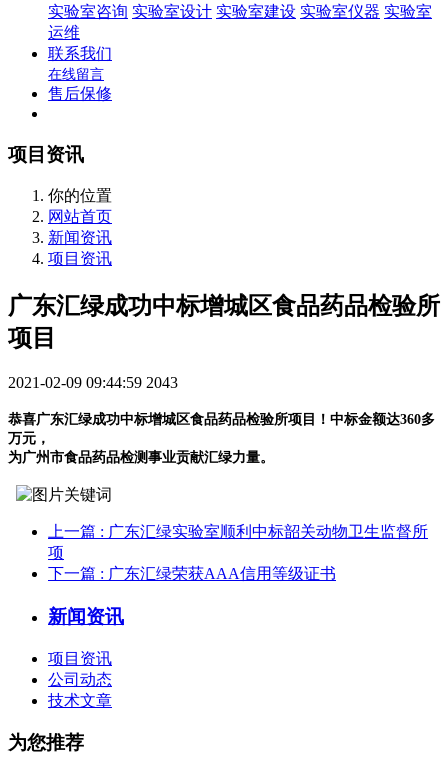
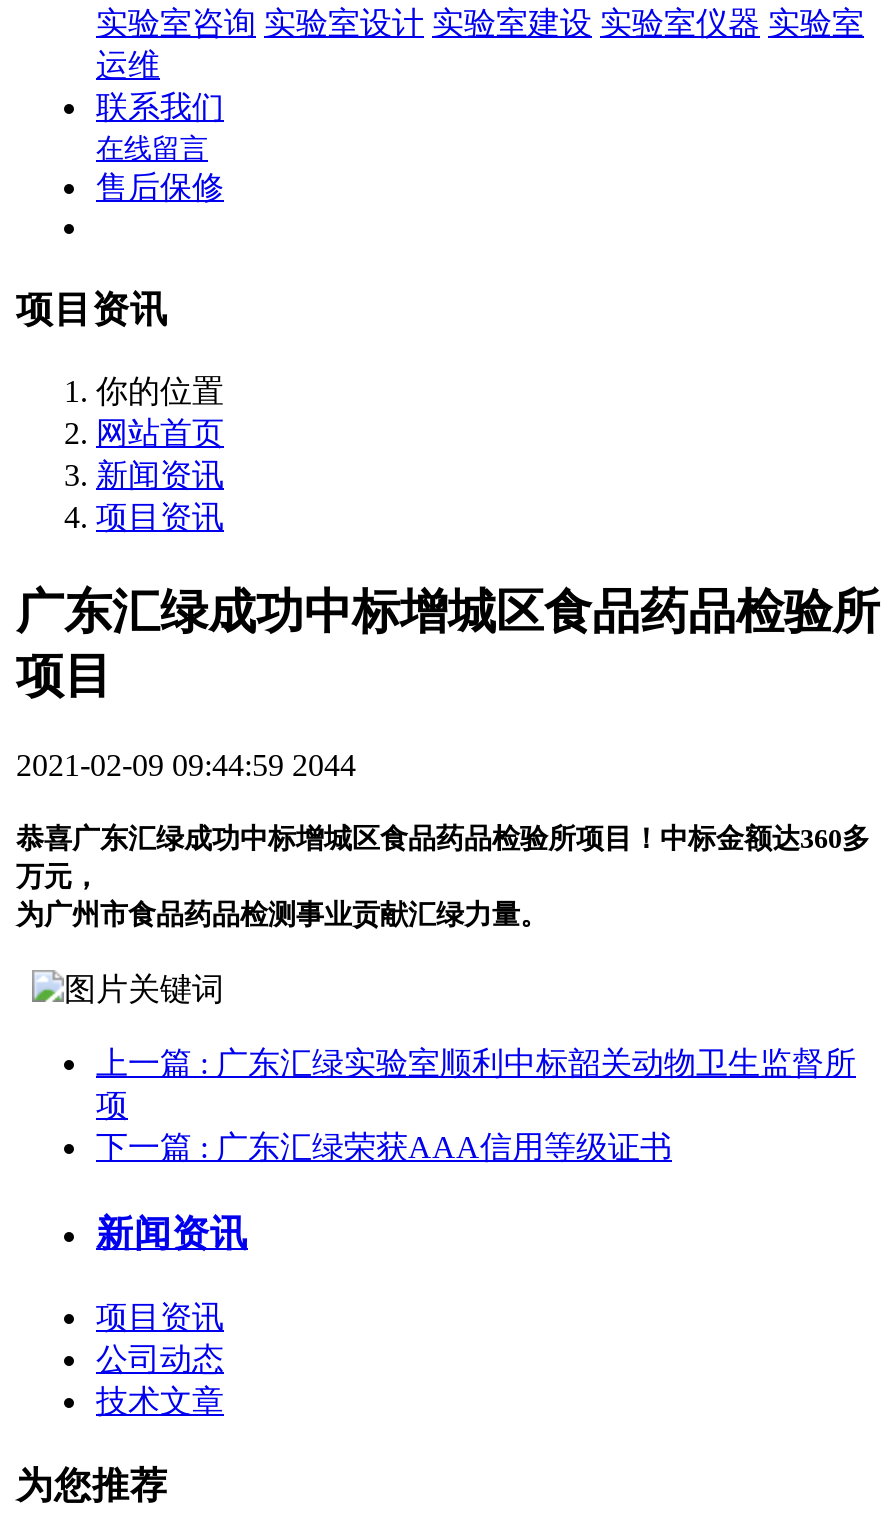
- 2021-02-09 09:44:59 2043
+ 2021-02-09 09:44:59 2044
